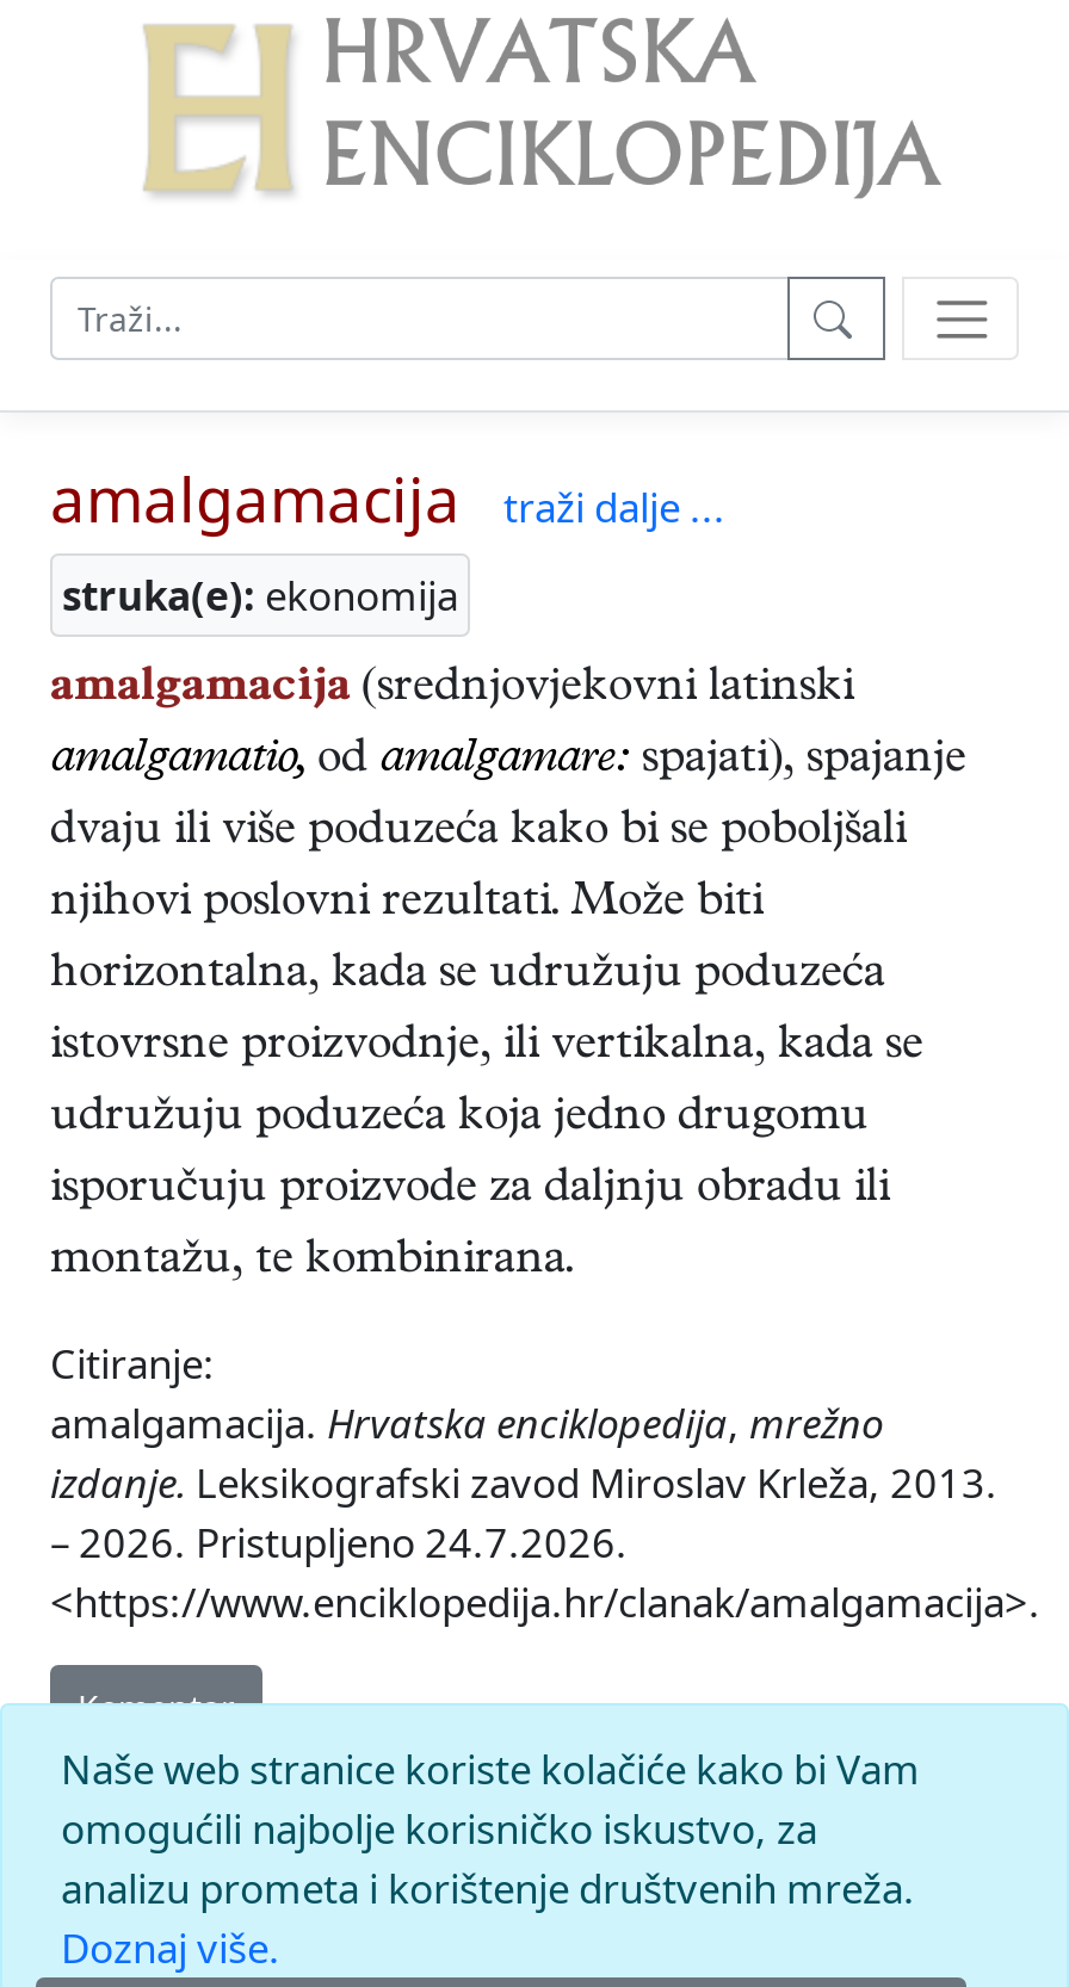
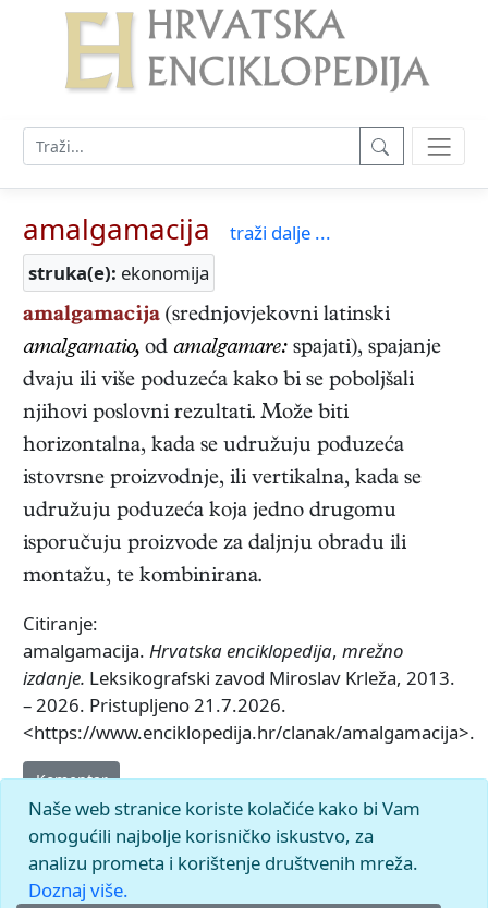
- – 2026. Pristupljeno 24.7.2026.
+ – 2026. Pristupljeno 21.7.2026.
